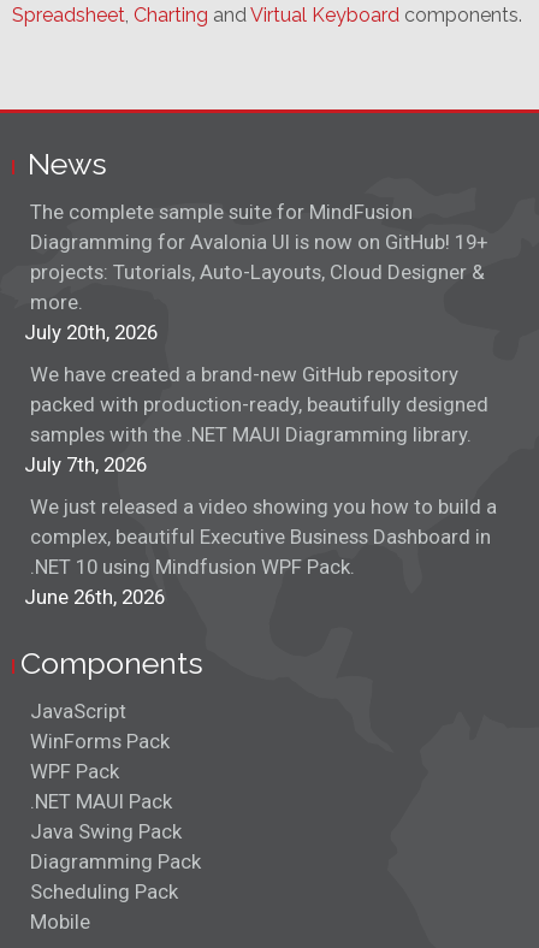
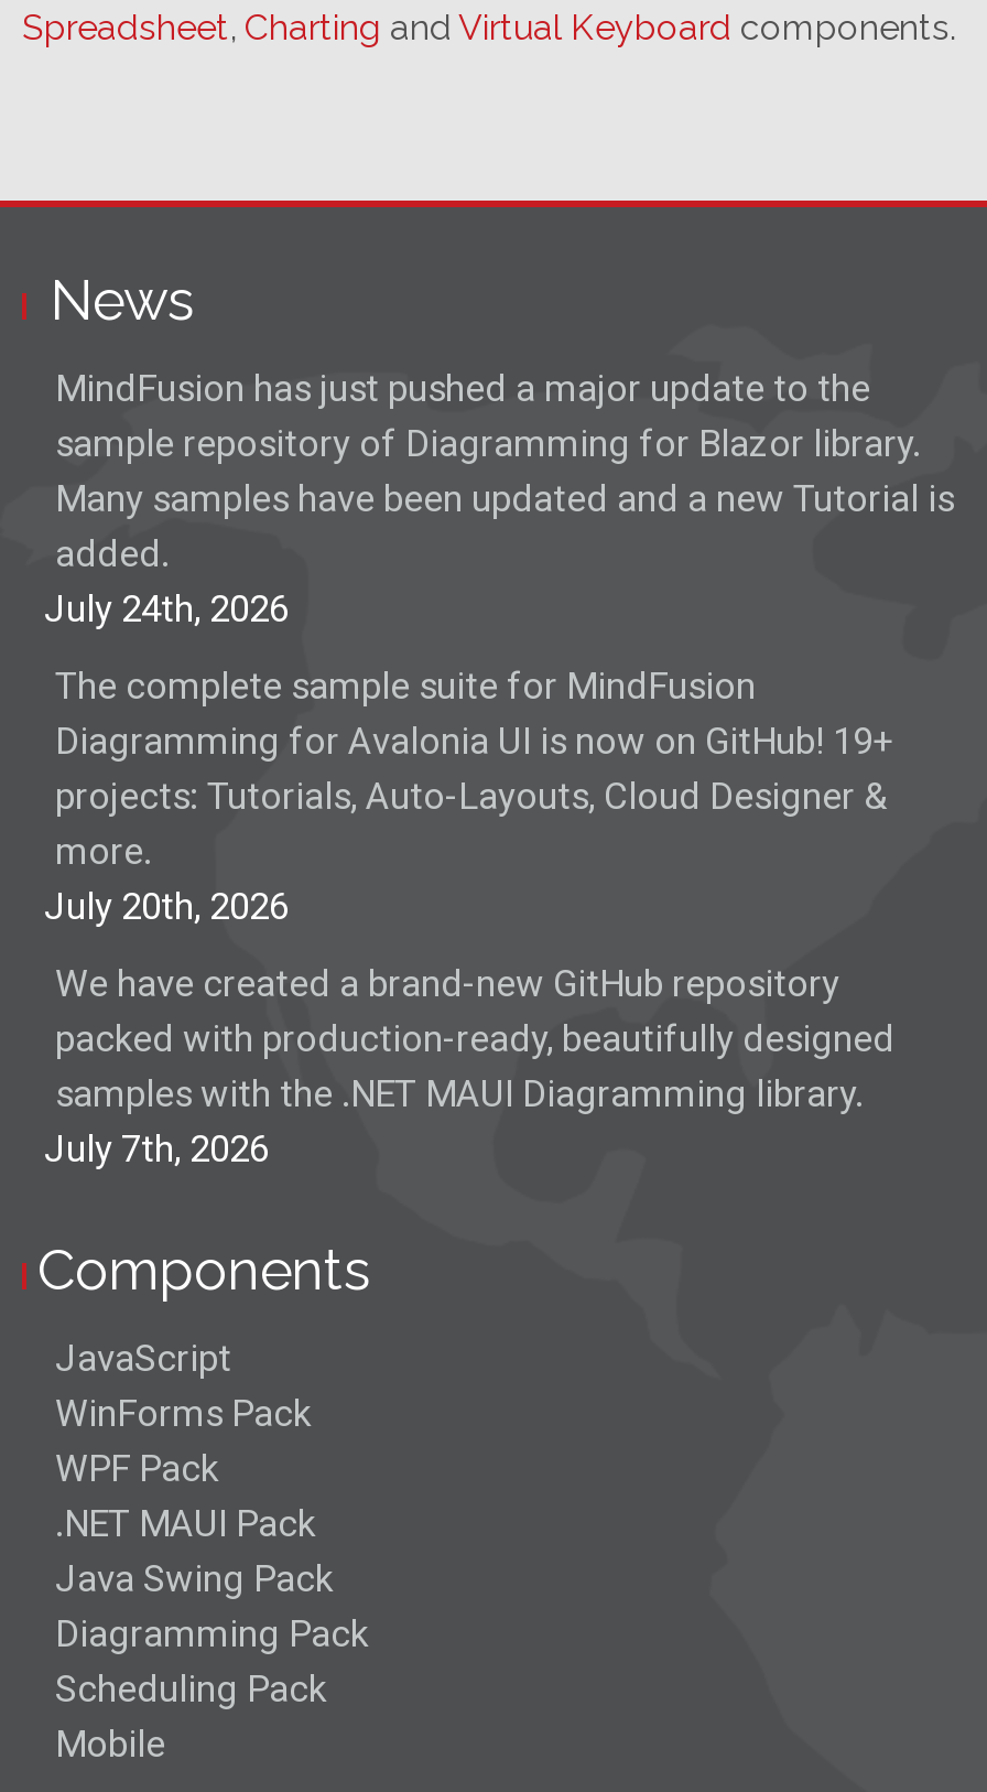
+ MindFusion has just pushed a major update to the
+ sample repository of Diagramming for Blazor library.
+ Many samples have been updated and a new Tutorial is
+ added.
+ July 24th, 2026

moved down: The complete sample suite for MindFusion | Diagramming for Avalonia UI is now on GitHub! 19+ | projects: Tutorials, Auto-Layouts, Cloud Designer & | ... | samples with the .NET MAUI Diagramming library. | July 7th, 2026

- We just released a video showing you how to build a
- complex, beautiful Executive Business Dashboard in
- .NET 10 using Mindfusion WPF Pack.
- June 26th, 2026
